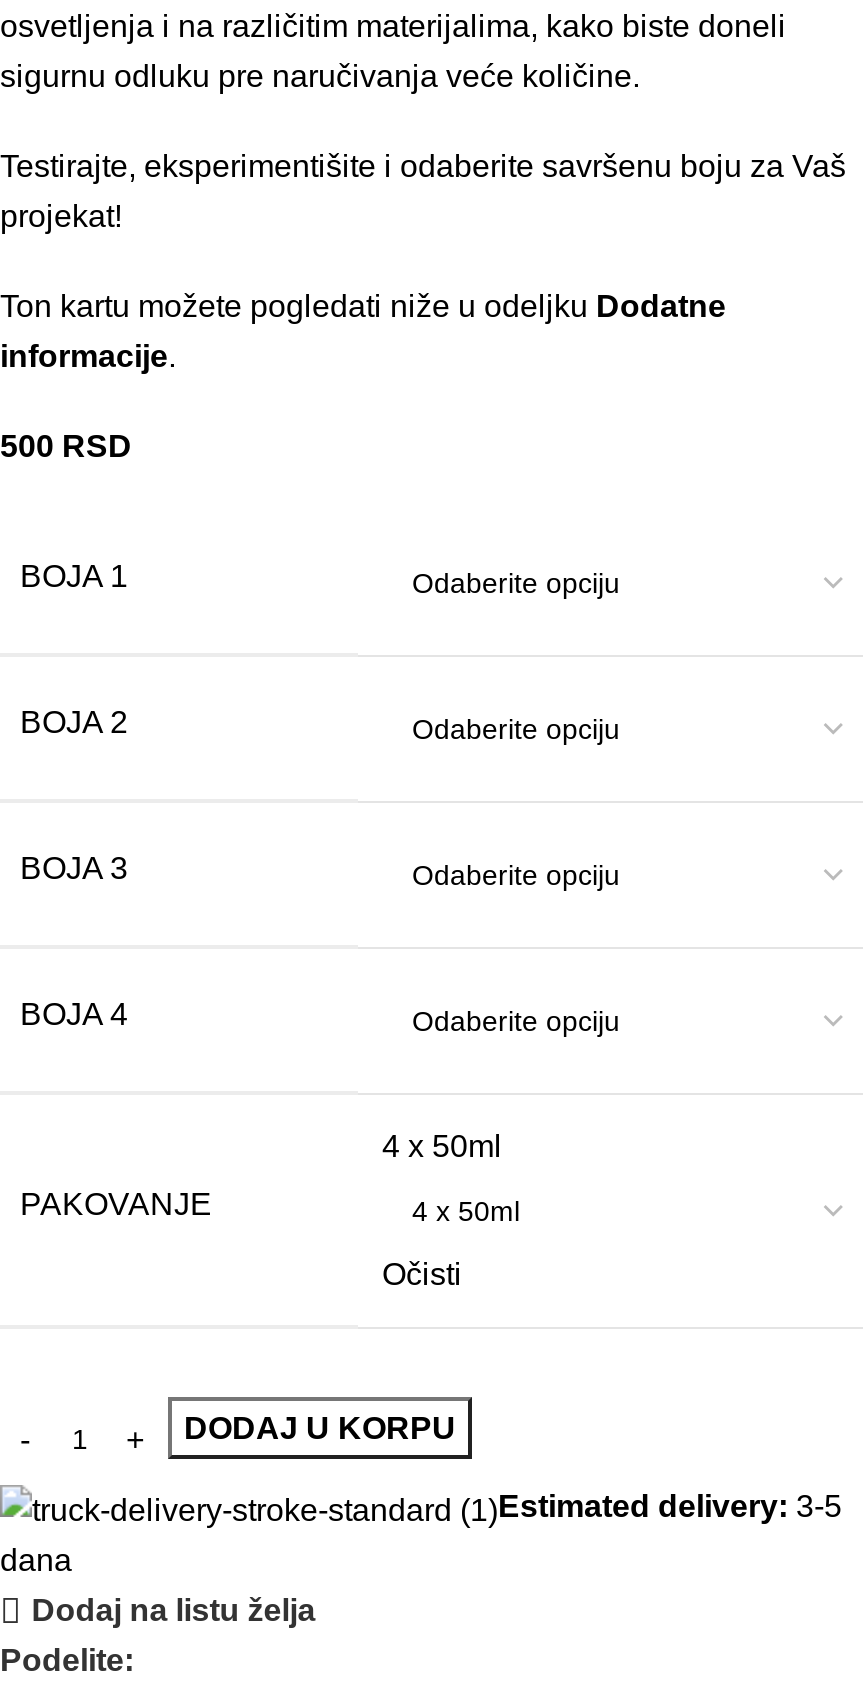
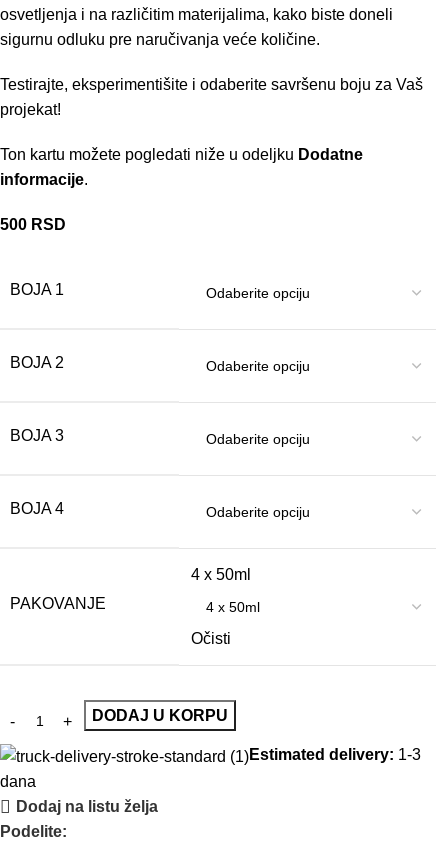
- Estimated delivery: 3-5
+ Estimated delivery: 1-3
